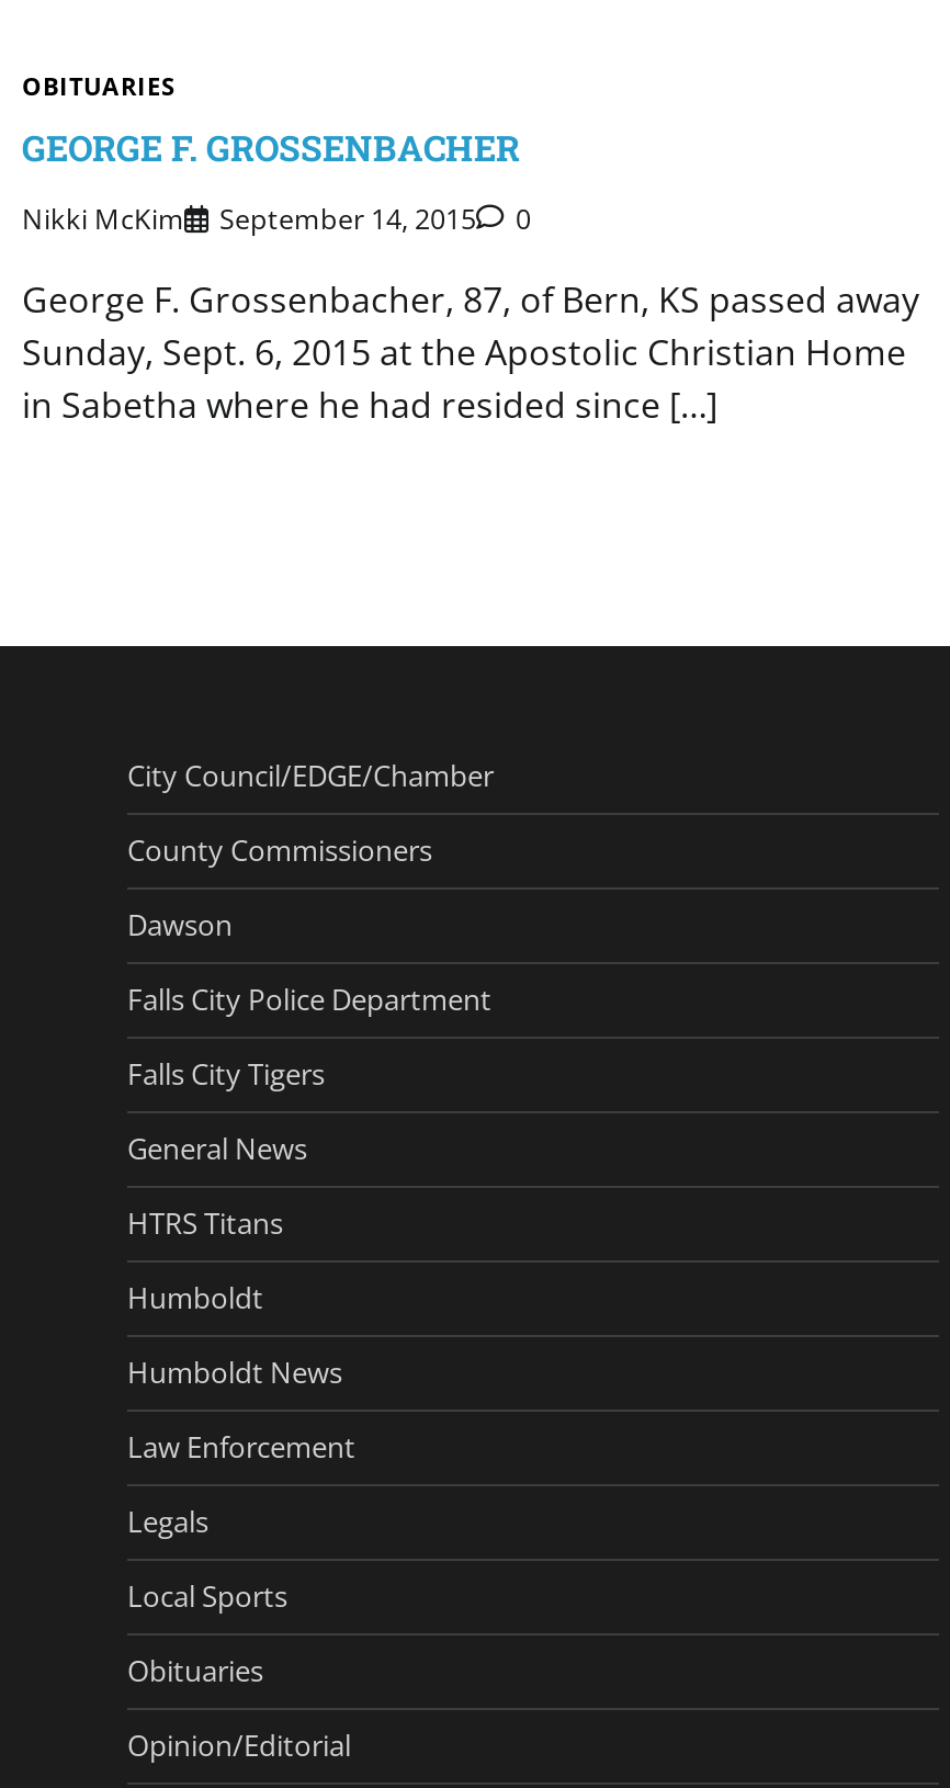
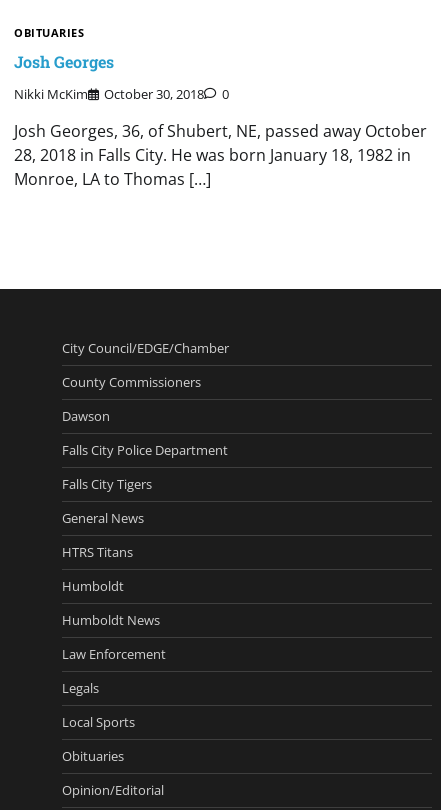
- GEORGE F. GROSSENBACHER
+ Josh Georges

- Nikki McKim September 14, 2015 0
+ Nikki McKim October 30, 2018 0

- George F. Grossenbacher, 87, of Bern, KS passed away
- Sunday, Sept. 6, 2015 at the Apostolic Christian Home
- in Sabetha where he had resided since […]
+ Josh Georges, 36, of Shubert, NE, passed away October
+ 28, 2018 in Falls City. He was born January 18, 1982 in
+ Monroe, LA to Thomas […]
